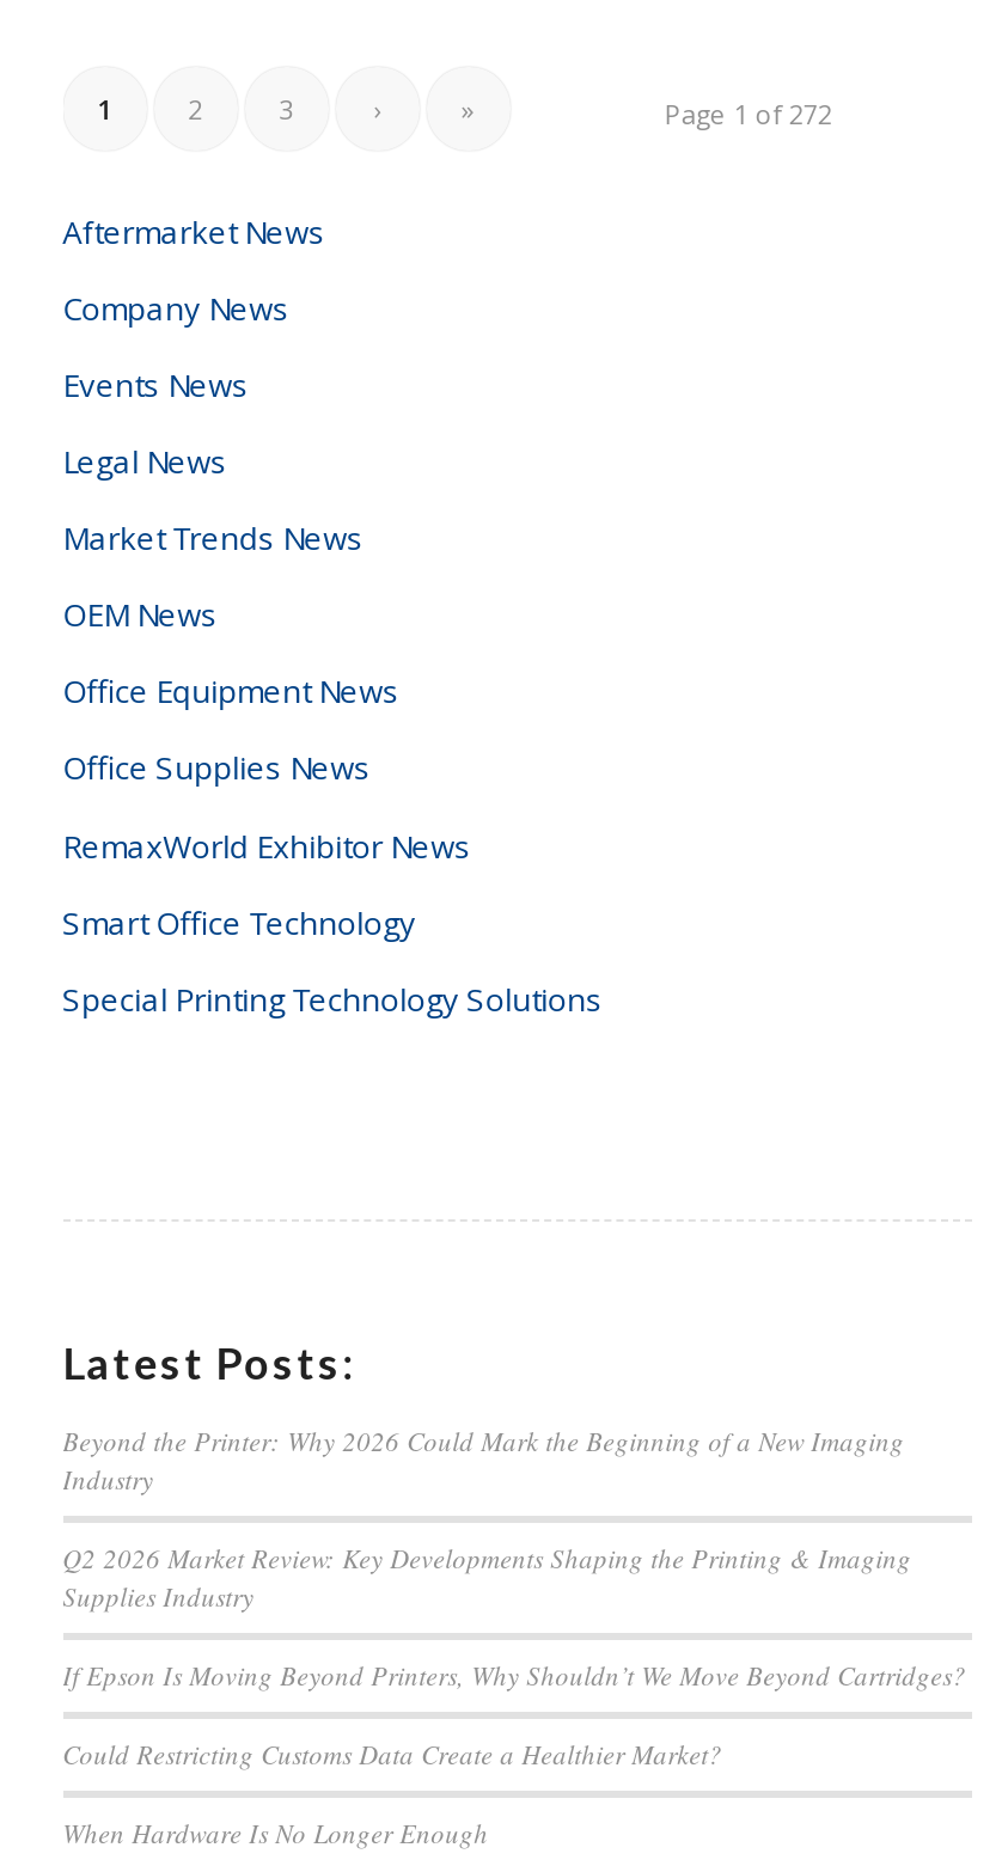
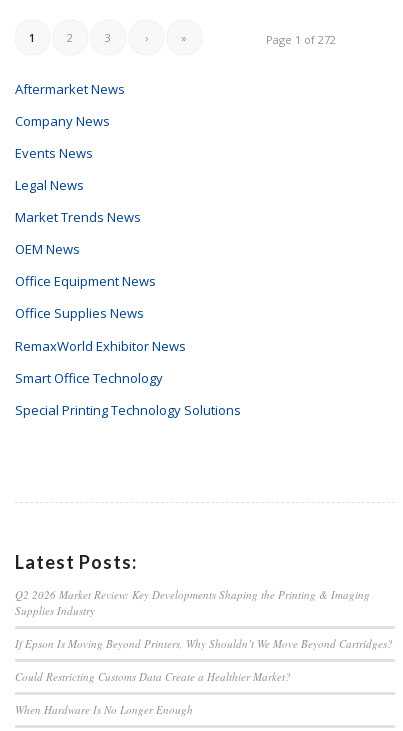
- Beyond the Printer: Why 2026 Could Mark the Beginning of a New Imaging
- Industry
